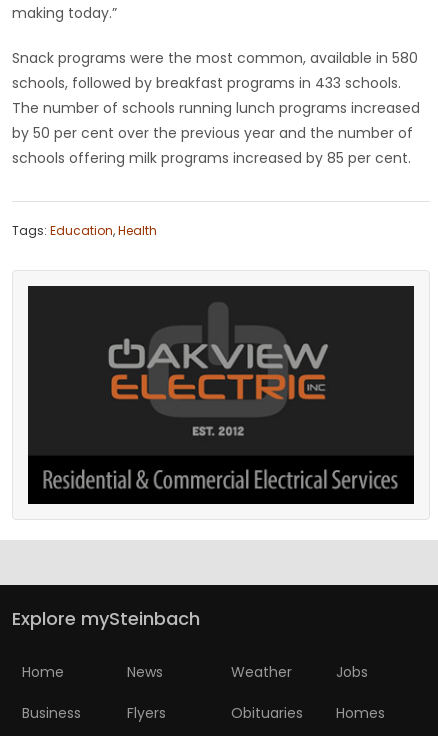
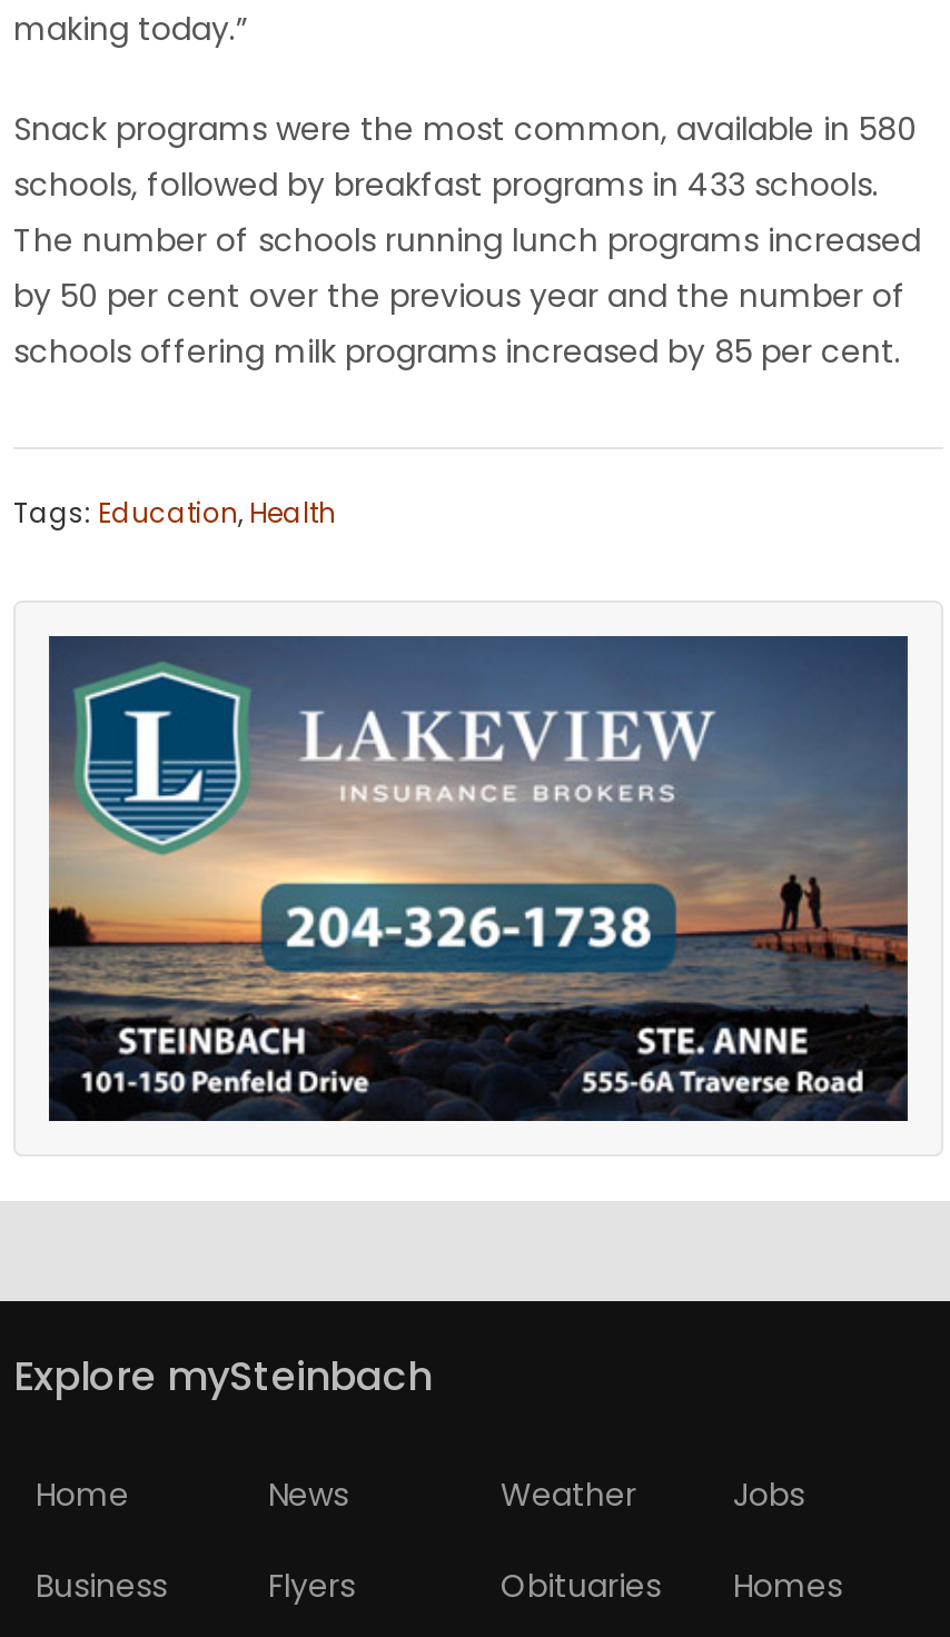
- [image]
+ [image]
